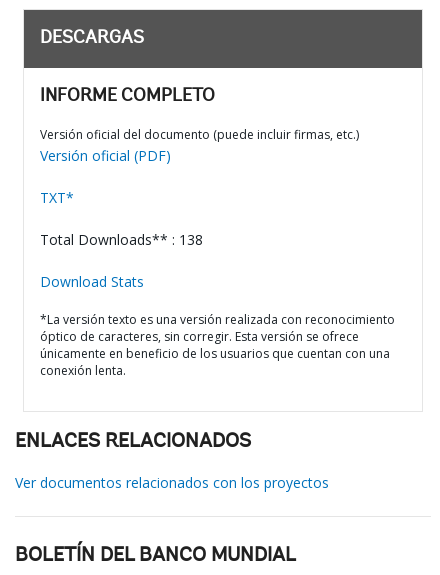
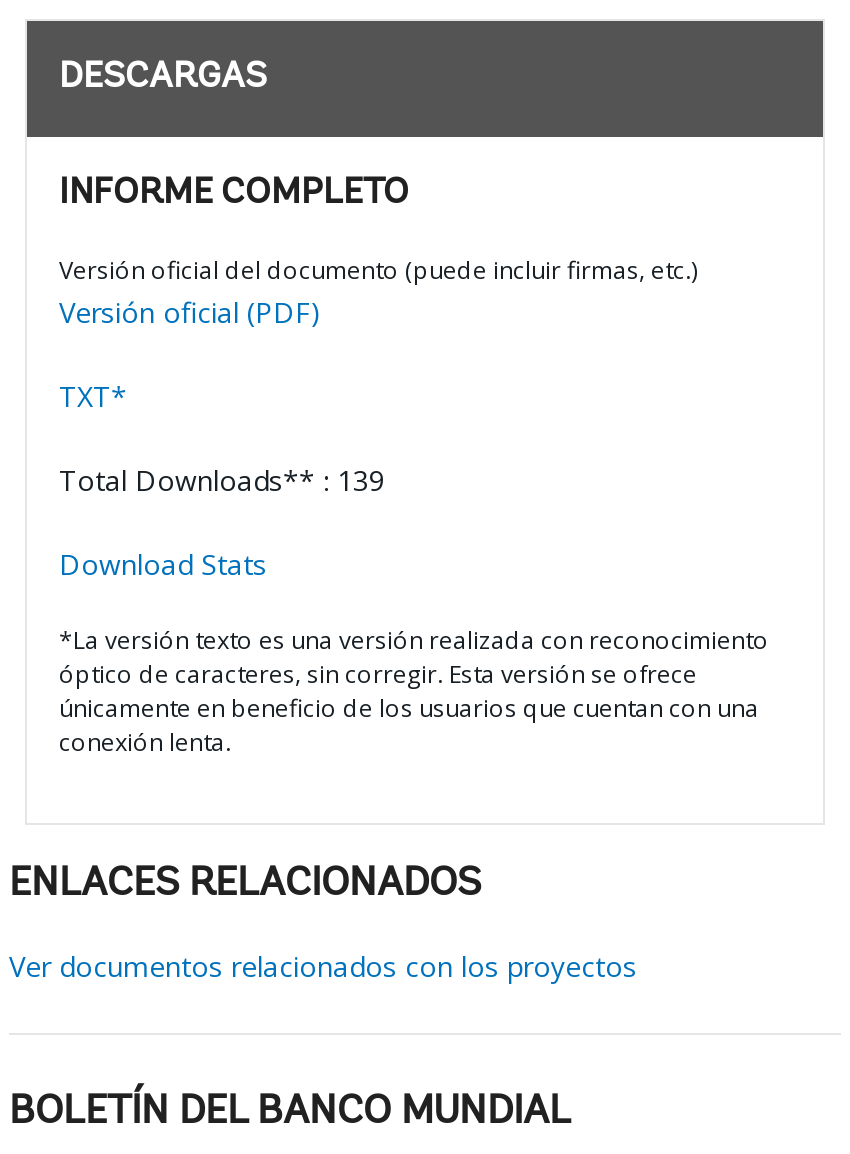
- Total Downloads** : 138
+ Total Downloads** : 139
